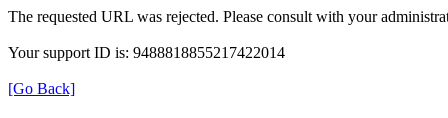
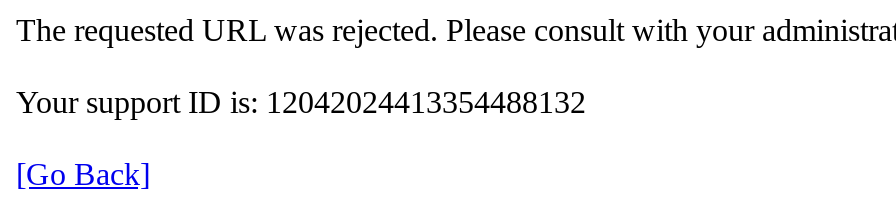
- Your support ID is: 9488818855217422014
+ Your support ID is: 12042024413354488132
